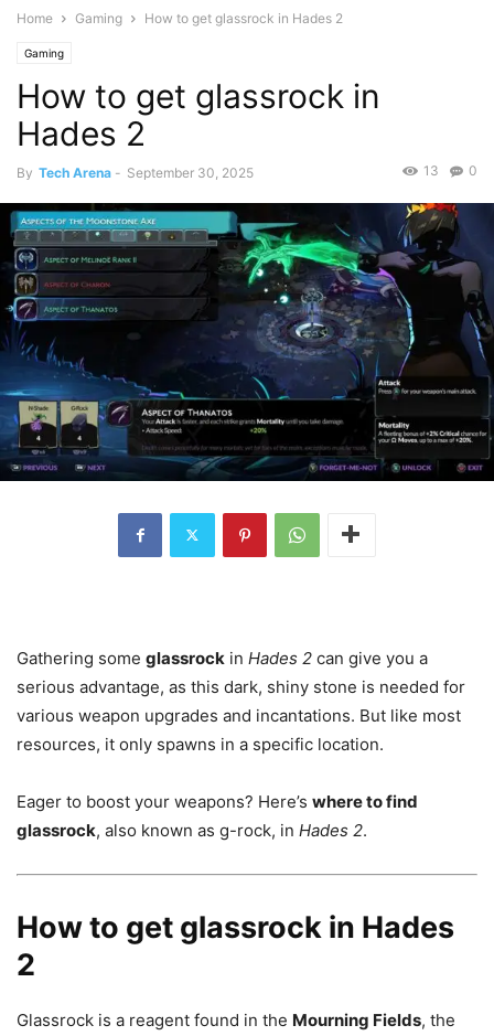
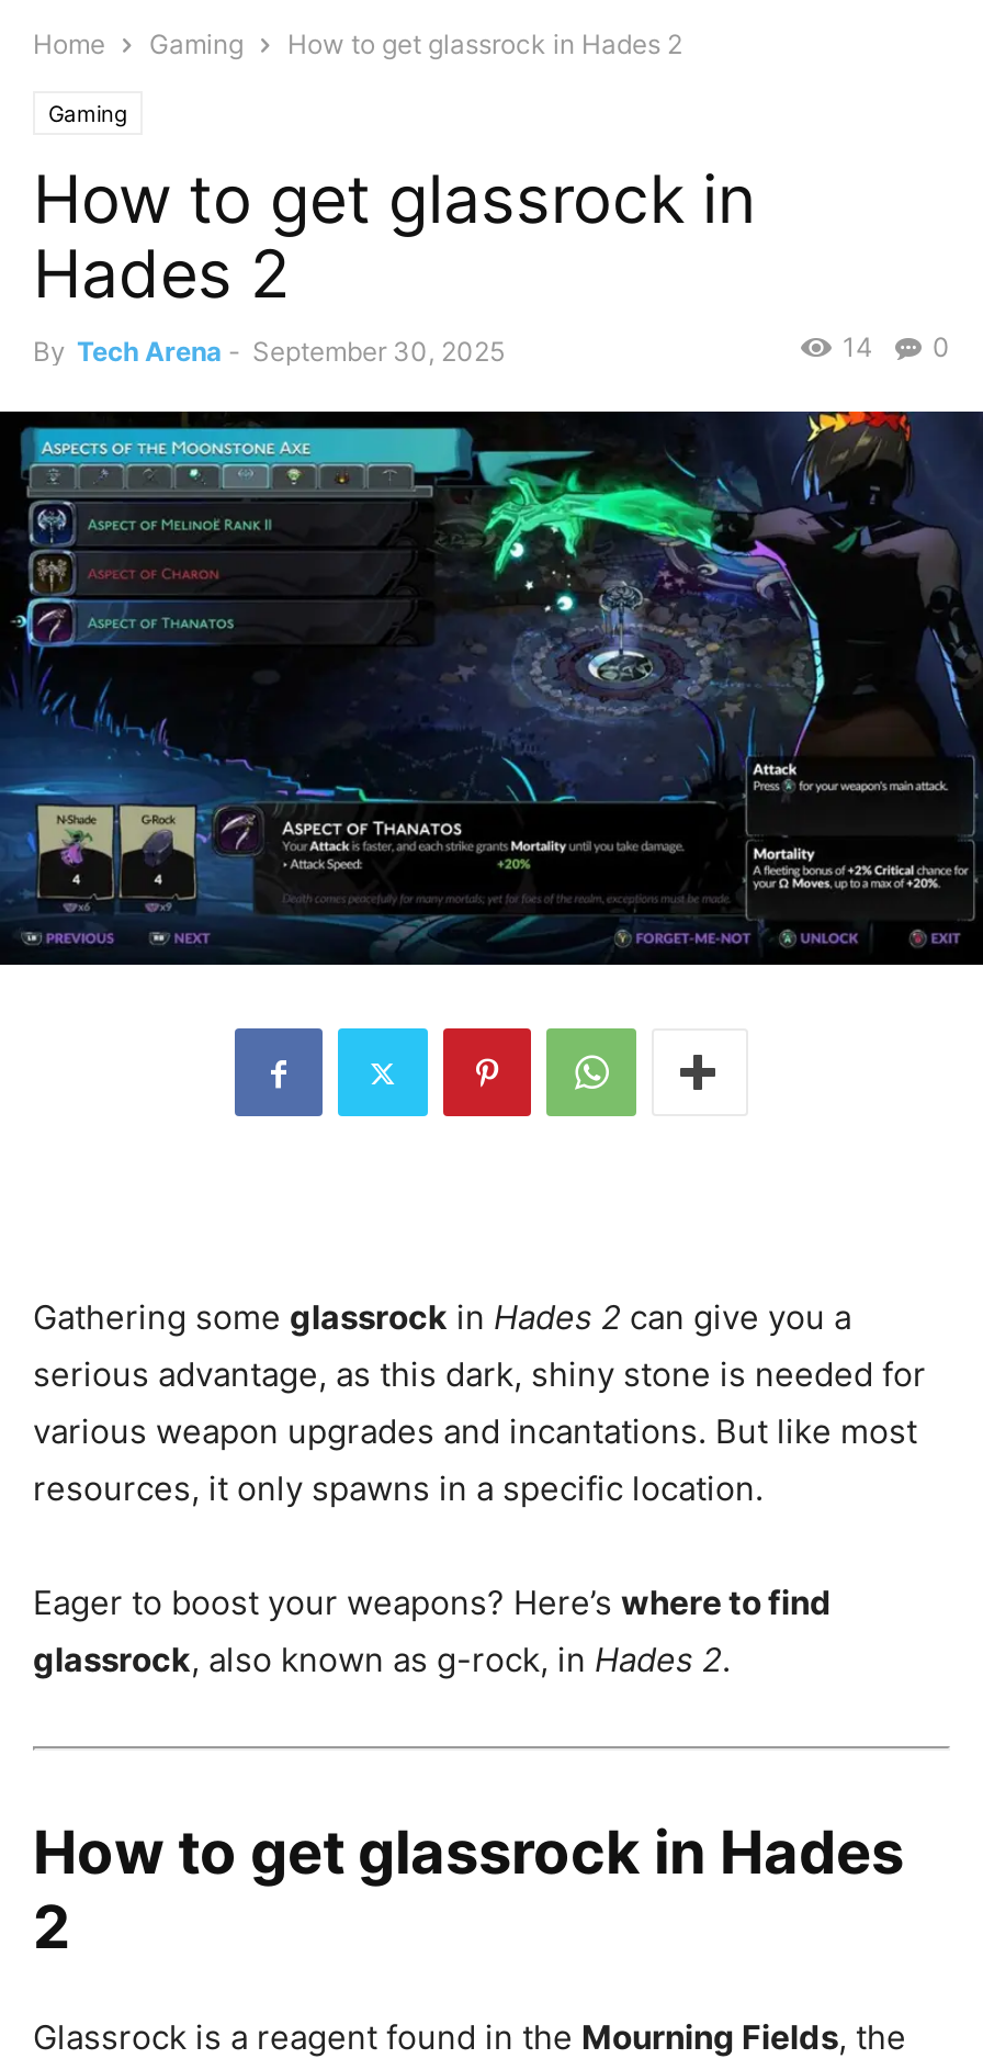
- 13 0
+ 14 0
